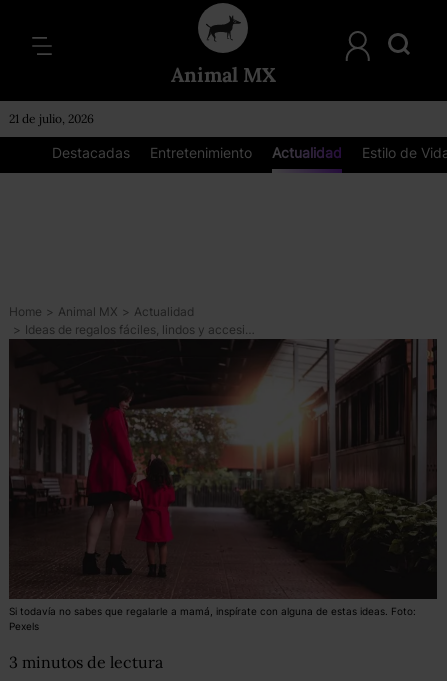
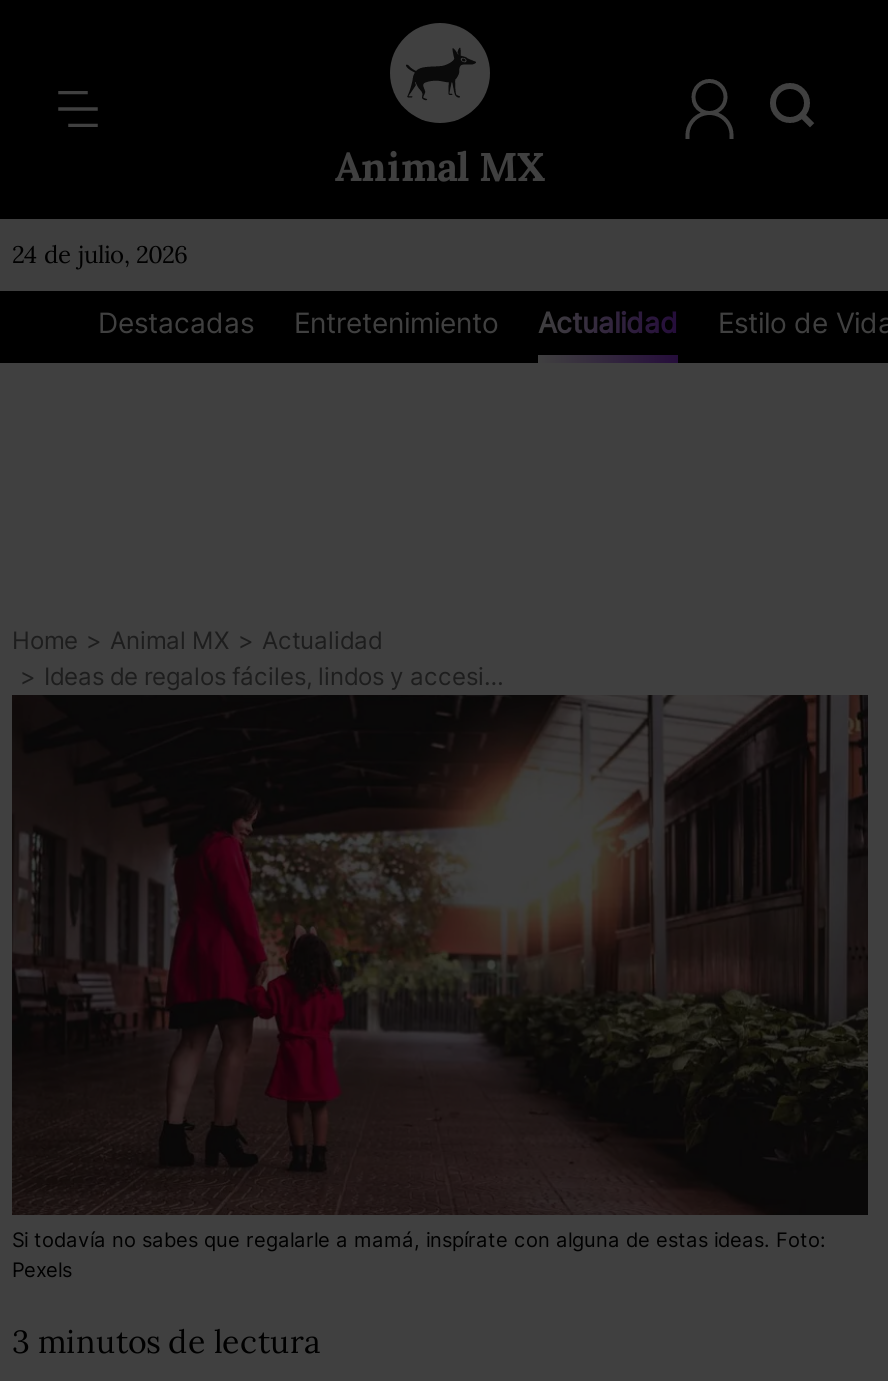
- 21 de julio, 2026
+ 24 de julio, 2026
